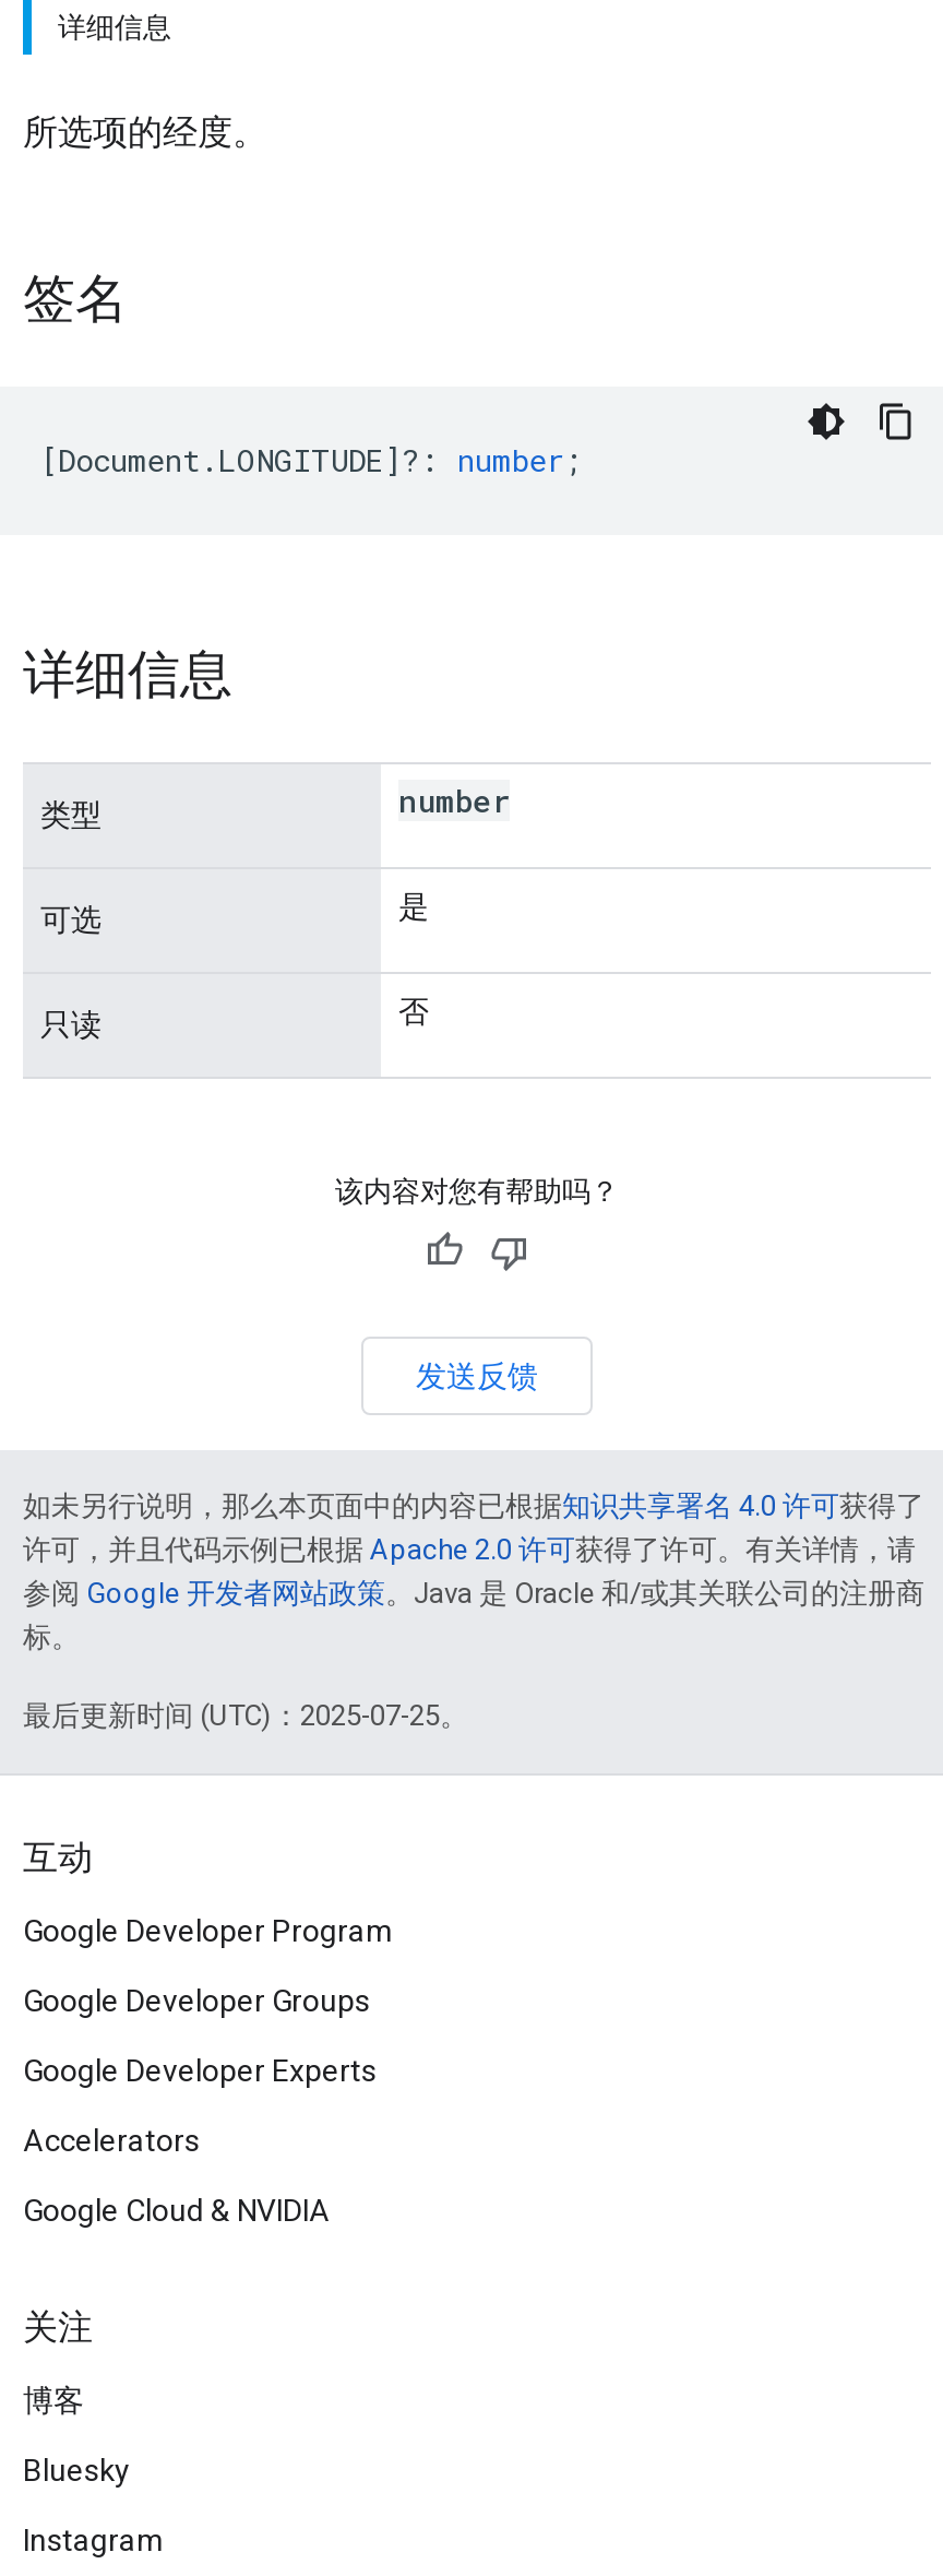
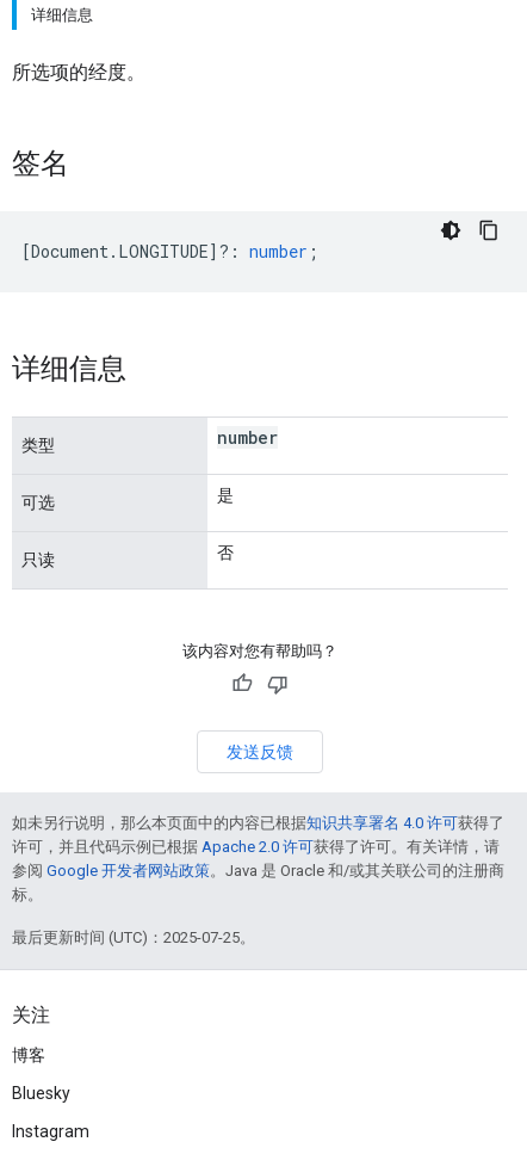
- 互动
- Google Developer Program
- Google Developer Groups
- Google Developer Experts
- Accelerators
- Google Cloud & NVIDIA
